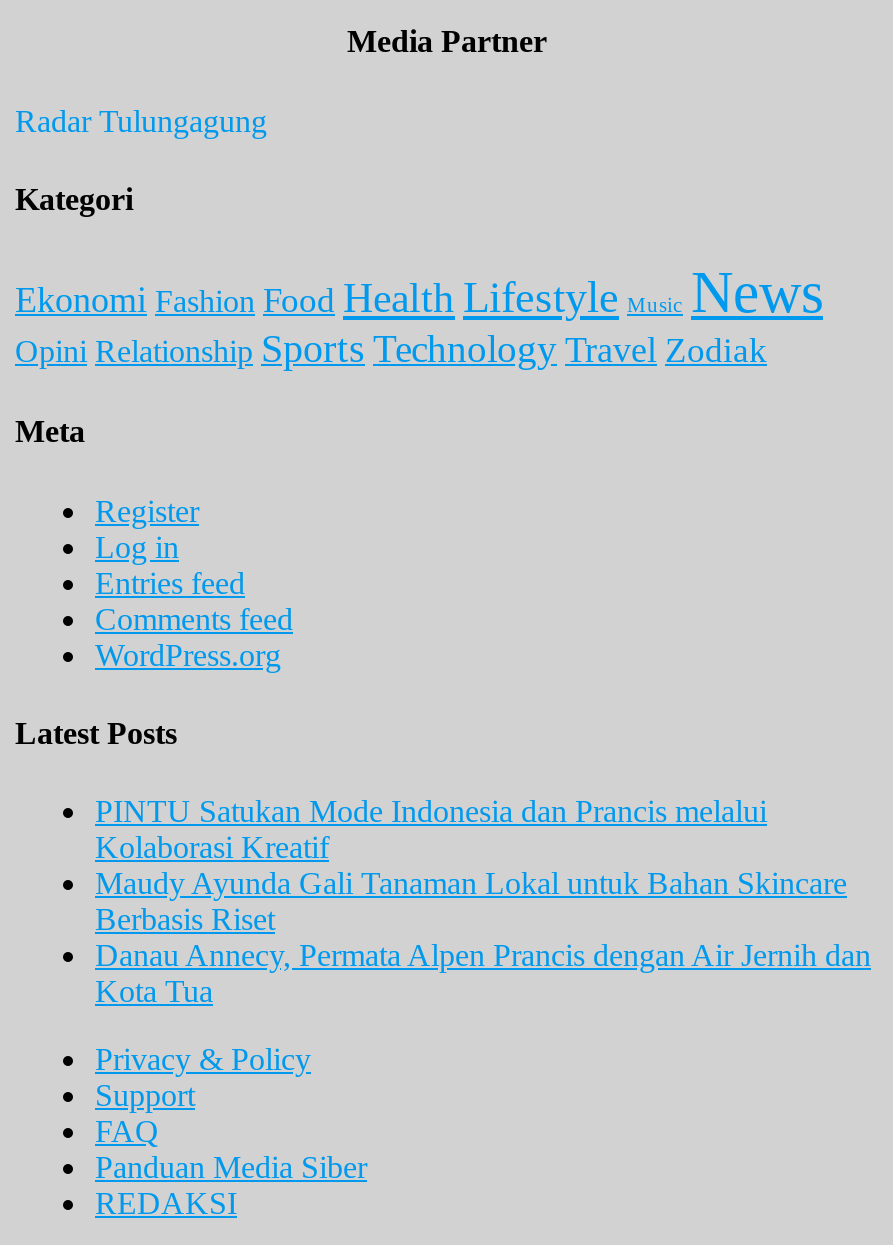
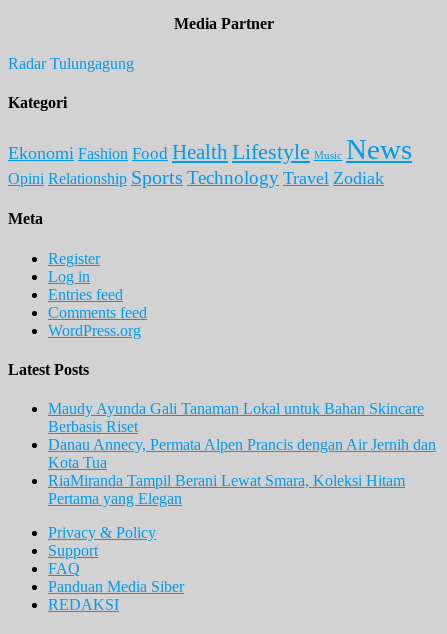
- PINTU Satukan Mode Indonesia dan Prancis melalui
- Kolaborasi Kreatif

moved up: Maudy Ayunda Gali Tanaman Lokal untuk Bahan Skincare | Berbasis Riset | Danau Annecy, Permata Alpen Prancis dengan Air Jernih dan | Kota Tua

+ RiaMiranda Tampil Berani Lewat Smara, Koleksi Hitam
+ Pertama yang Elegan
